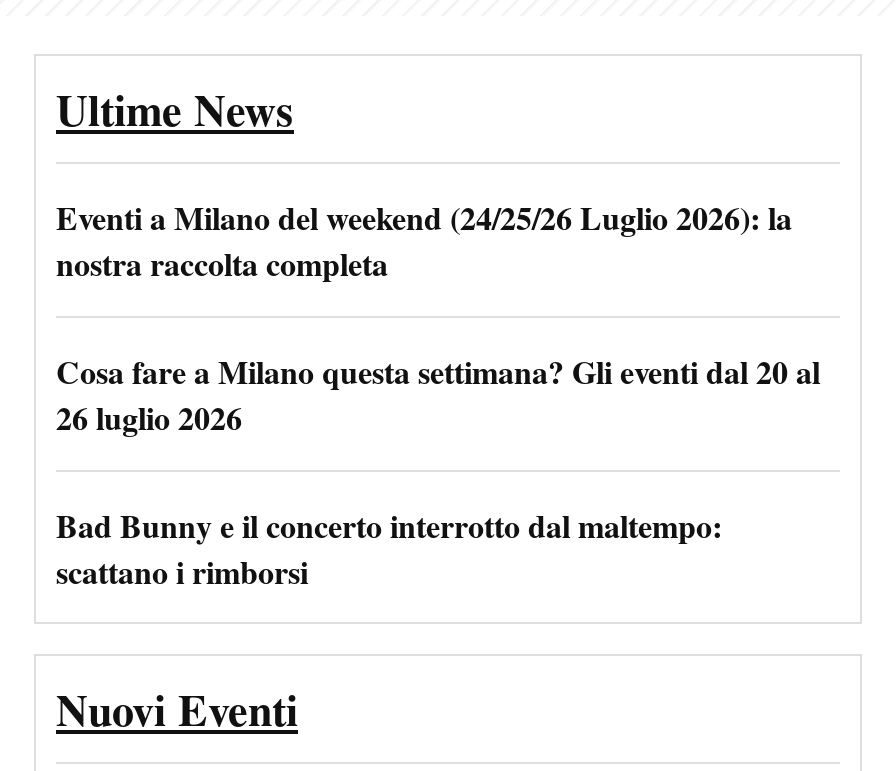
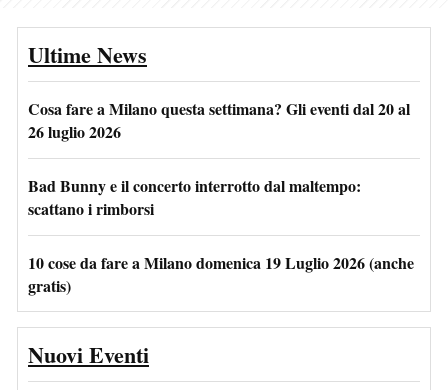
- Eventi a Milano del weekend (24/25/26 Luglio 2026): la
- nostra raccolta completa

moved up: Cosa fare a Milano questa settimana? Gli eventi dal 20 al | 26 luglio 2026 | Bad Bunny e il concerto interrotto dal maltempo: | scattano i rimborsi

+ 10 cose da fare a Milano domenica 19 Luglio 2026 (anche
+ gratis)
